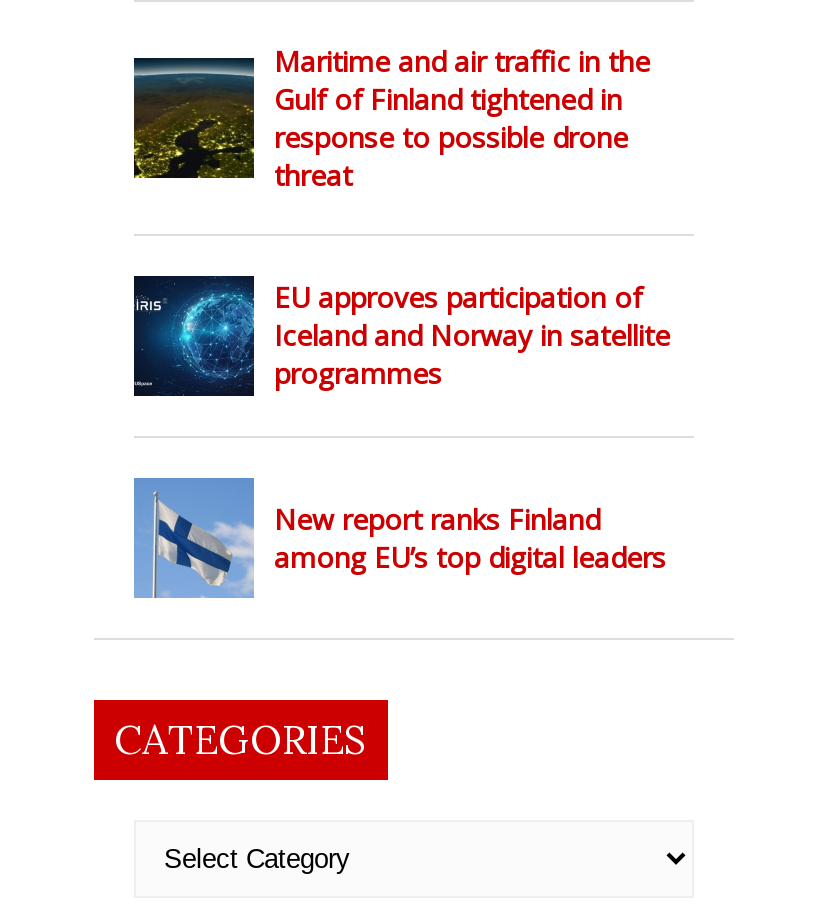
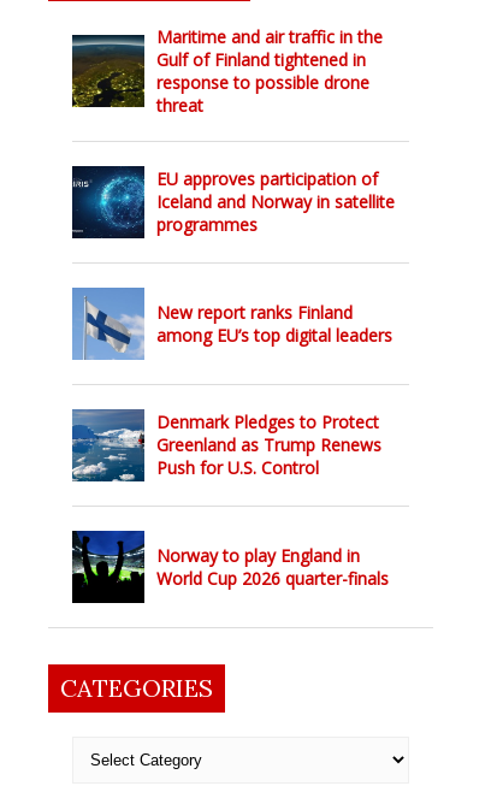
+ [image]
+ Denmark Pledges to Protect
+ Greenland as Trump Renews
+ Push for U.S. Control

+ [image]
+ Norway to play England in
+ World Cup 2026 quarter-finals
